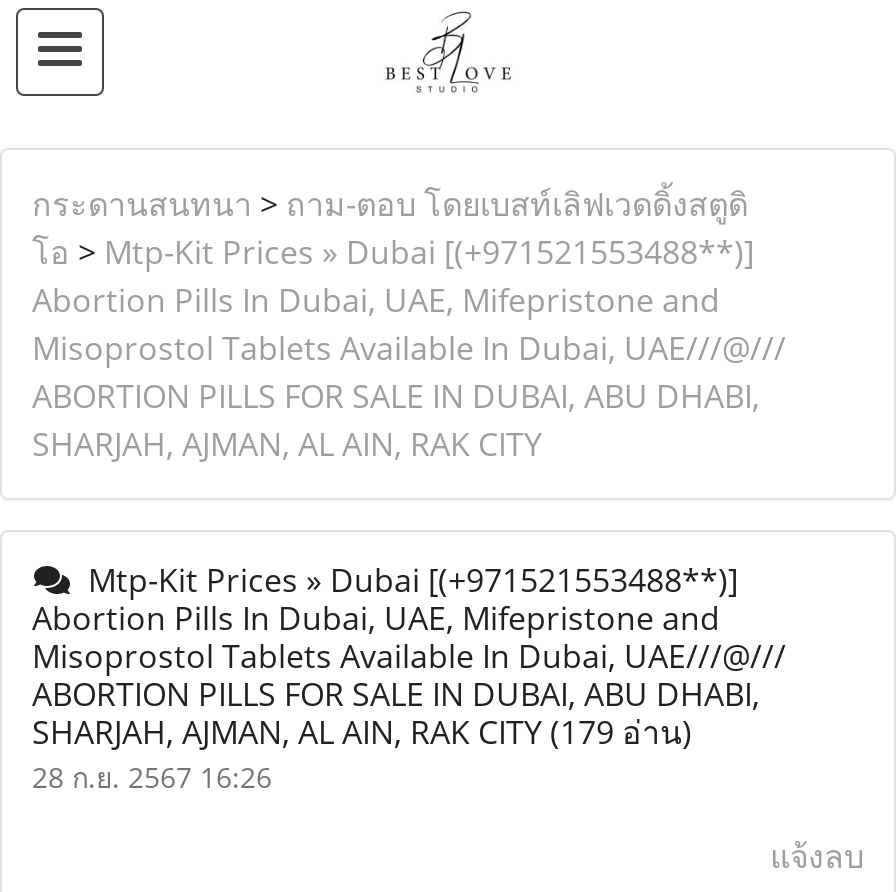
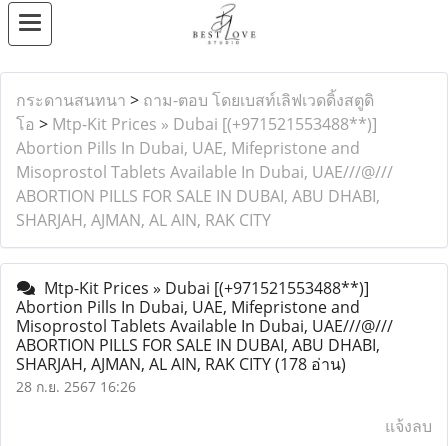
- SHARJAH, AJMAN, AL AIN, RAK CITY (179 อ่าน)
+ SHARJAH, AJMAN, AL AIN, RAK CITY (178 อ่าน)
